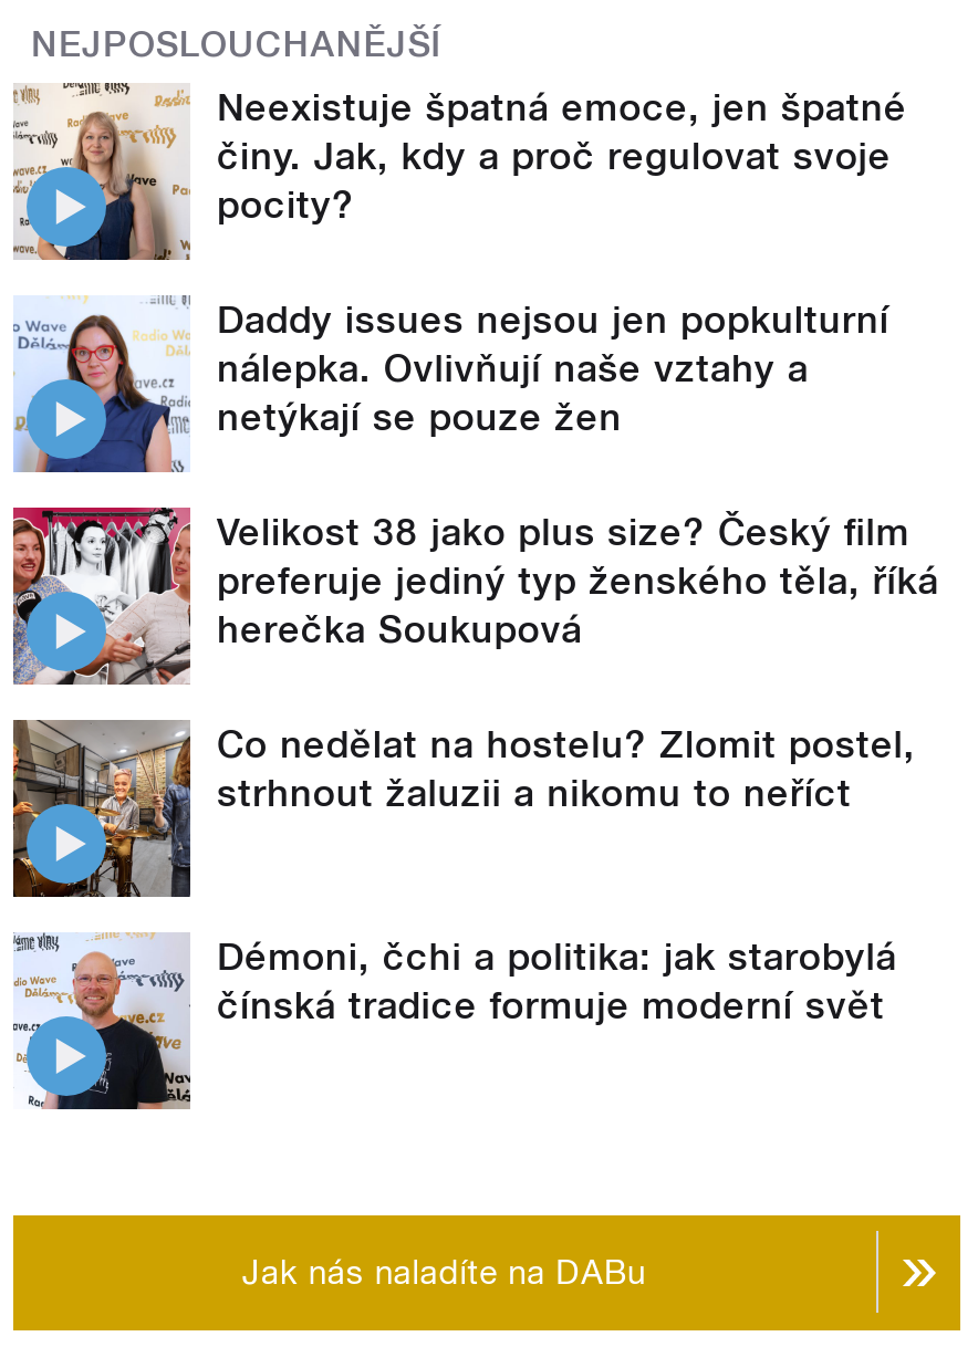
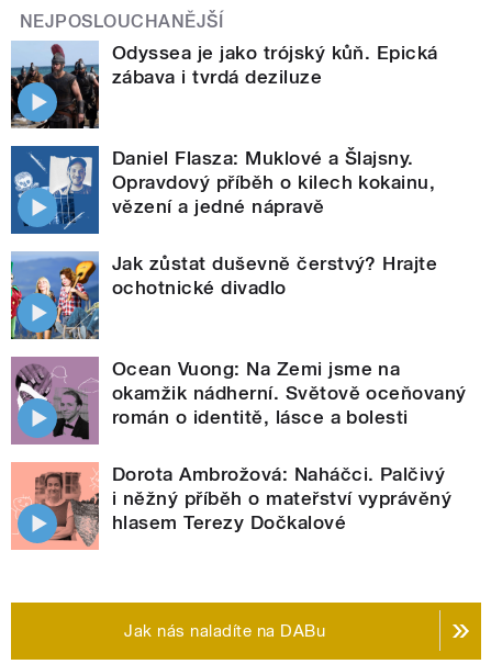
- [image]
- Neexistuje špatná emoce, jen špatné
- činy. Jak, kdy a proč regulovat svoje
- pocity?
+ [image]
+ Odyssea je jako trójský kůň. Epická
+ zábava i tvrdá deziluze

- [image]
- Daddy issues nejsou jen popkulturní
- nálepka. Ovlivňují naše vztahy a
- netýkají se pouze žen
+ [image]
+ Daniel Flasza: Muklové a Šlajsny.
+ Opravdový příběh o kilech kokainu,
+ vězení a jedné nápravě

- [image]
- Velikost 38 jako plus size? Český film
- preferuje jediný typ ženského těla, říká
- herečka Soukupová
+ [image]
+ Jak zůstat duševně čerstvý? Hrajte
+ ochotnické divadlo

- [image]
- Co nedělat na hostelu? Zlomit postel,
- strhnout žaluzii a nikomu to neříct
+ [image]
+ Ocean Vuong: Na Zemi jsme na
+ okamžik nádherní. Světově oceňovaný
+ román o identitě, lásce a bolesti

- [image]
- Démoni, čchi a politika: jak starobylá
- čínská tradice formuje moderní svět
+ [image]
+ Dorota Ambrožová: Naháčci. Palčivý
+ i něžný příběh o mateřství vyprávěný
+ hlasem Terezy Dočkalové
